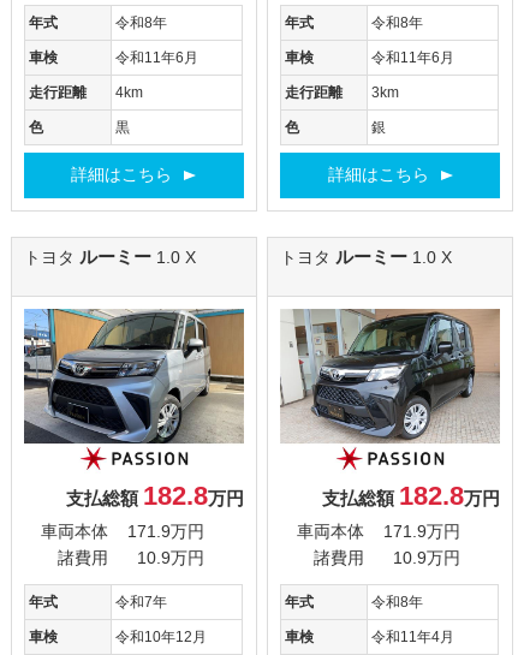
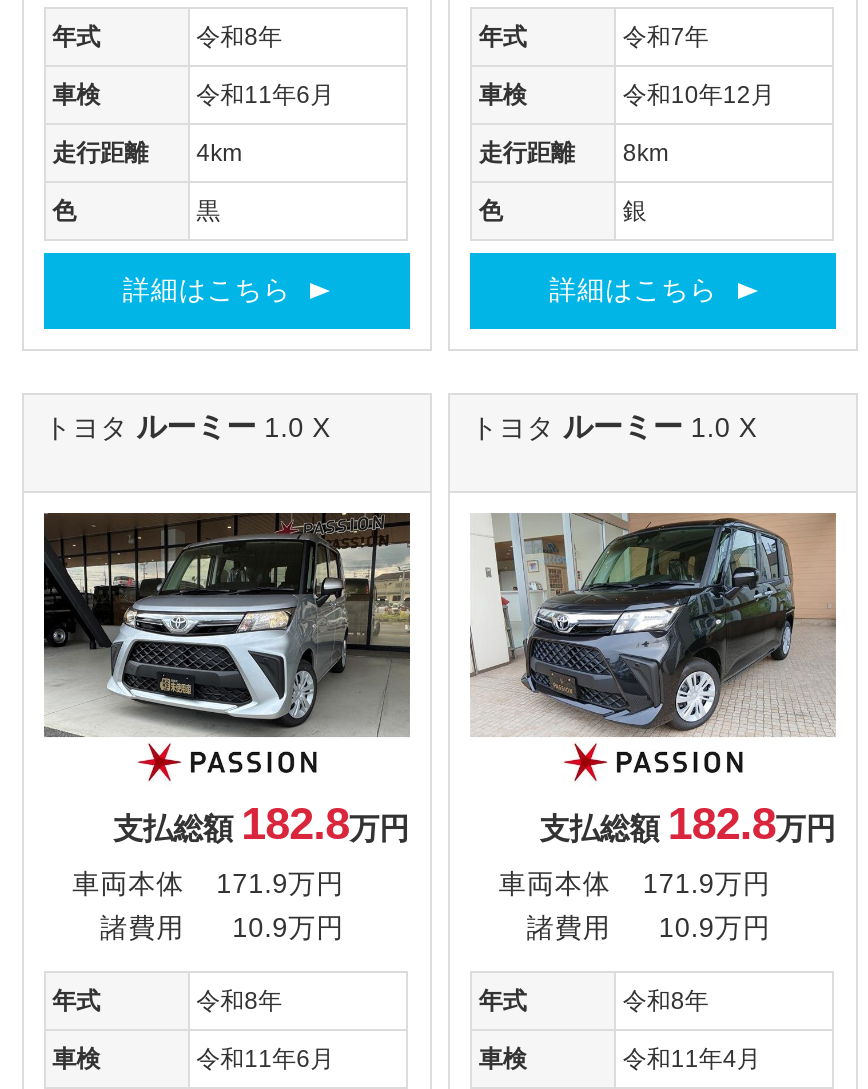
- 令和8年
+ 令和7年

- 令和11年6月
+ 令和10年12月

- 走行距離 3km
+ 走行距離 8km

- [image]
+ [image]

- 令和7年
+ 令和8年

- 令和10年12月
+ 令和11年6月
